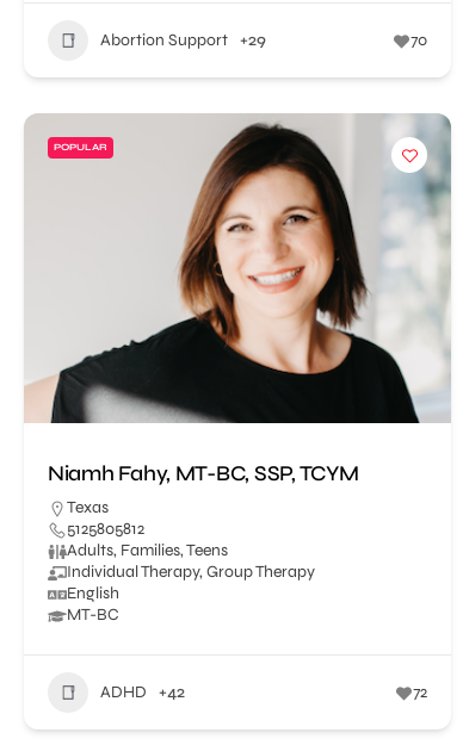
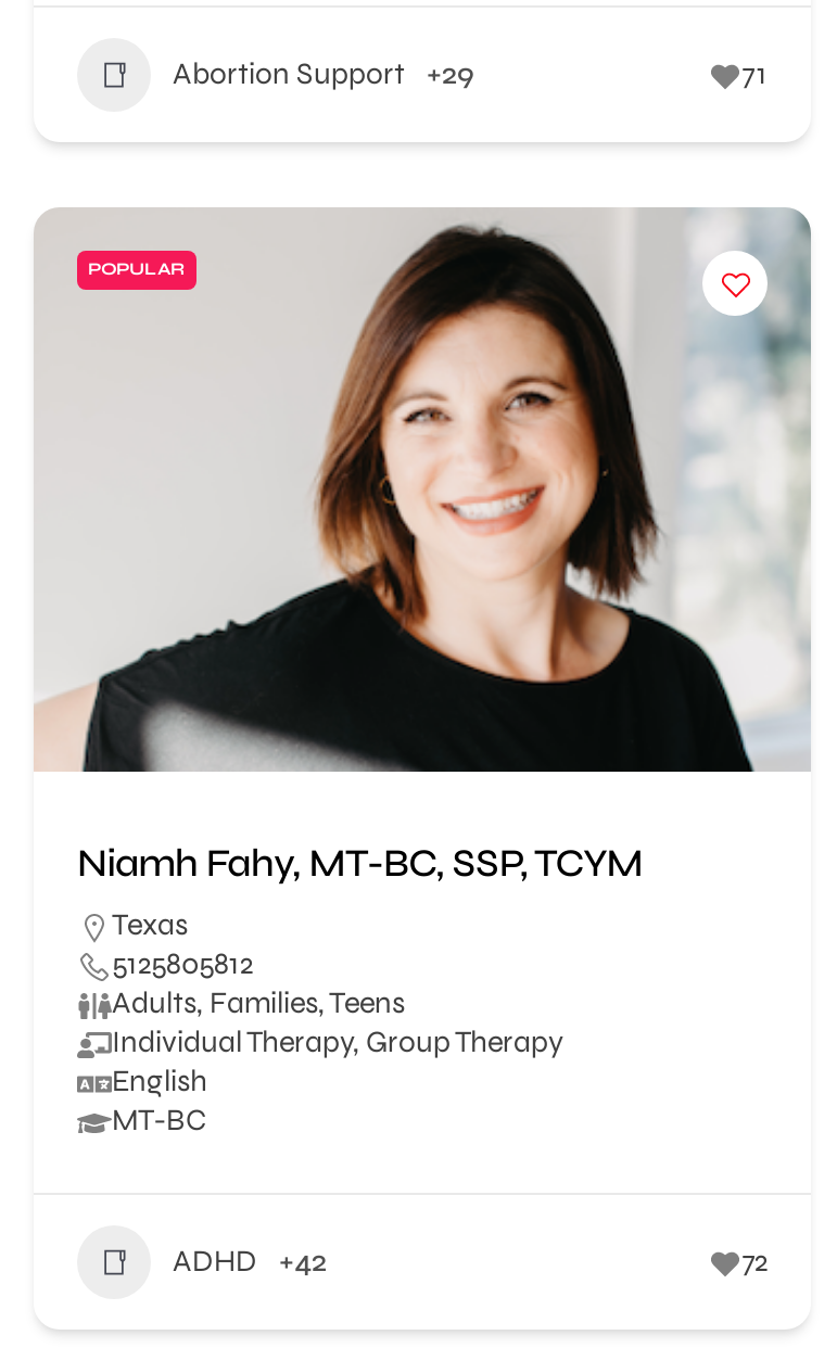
- 70
+ 71
